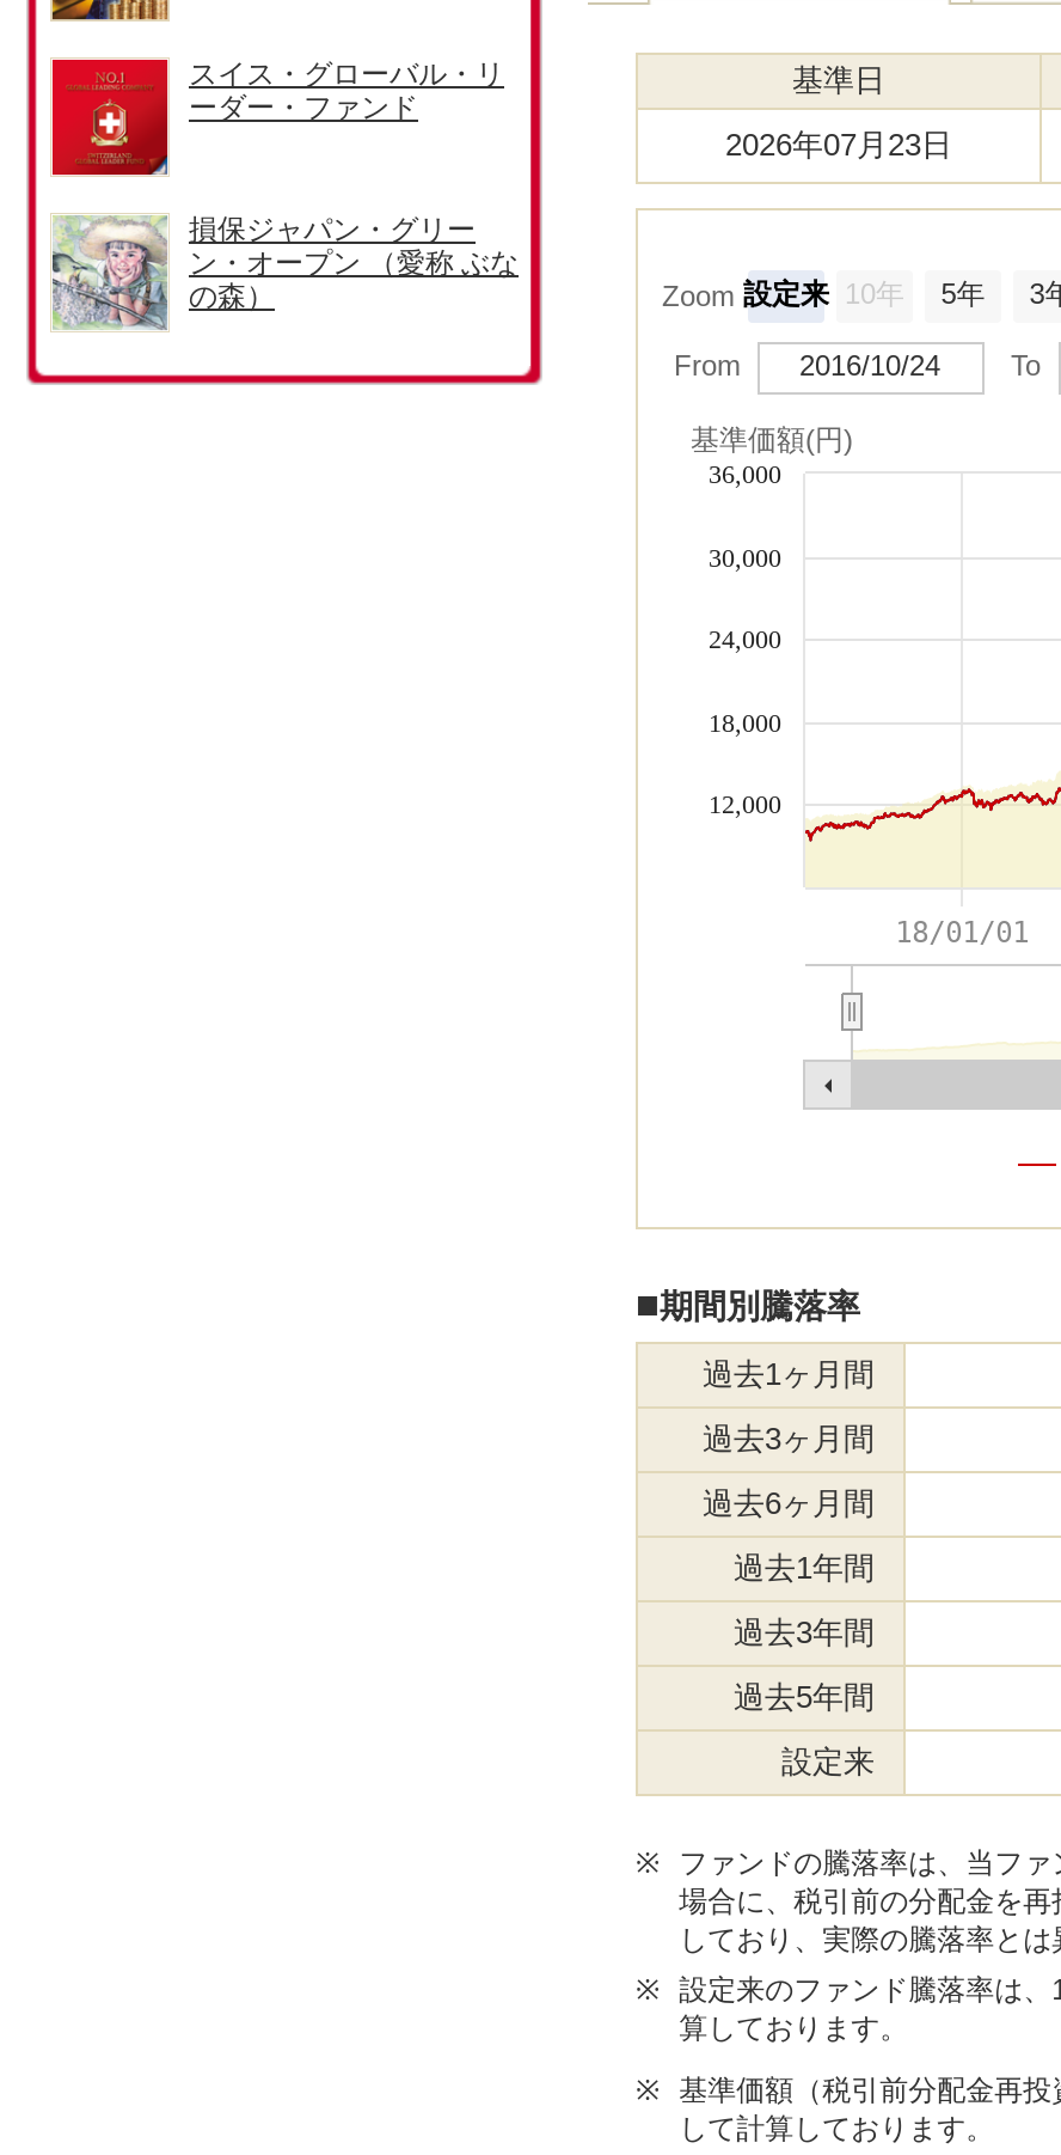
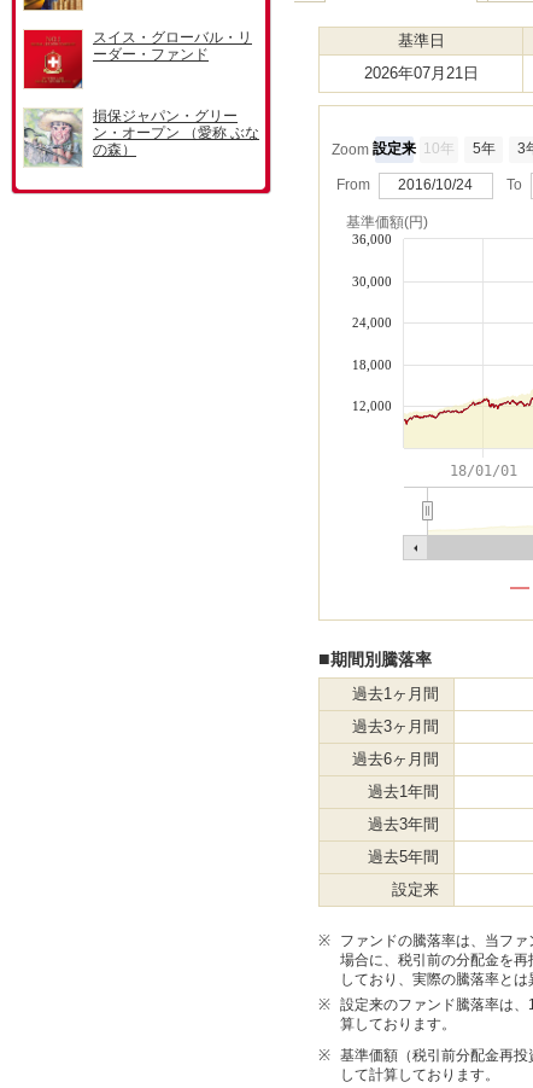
- 2026年07月23日
+ 2026年07月21日
